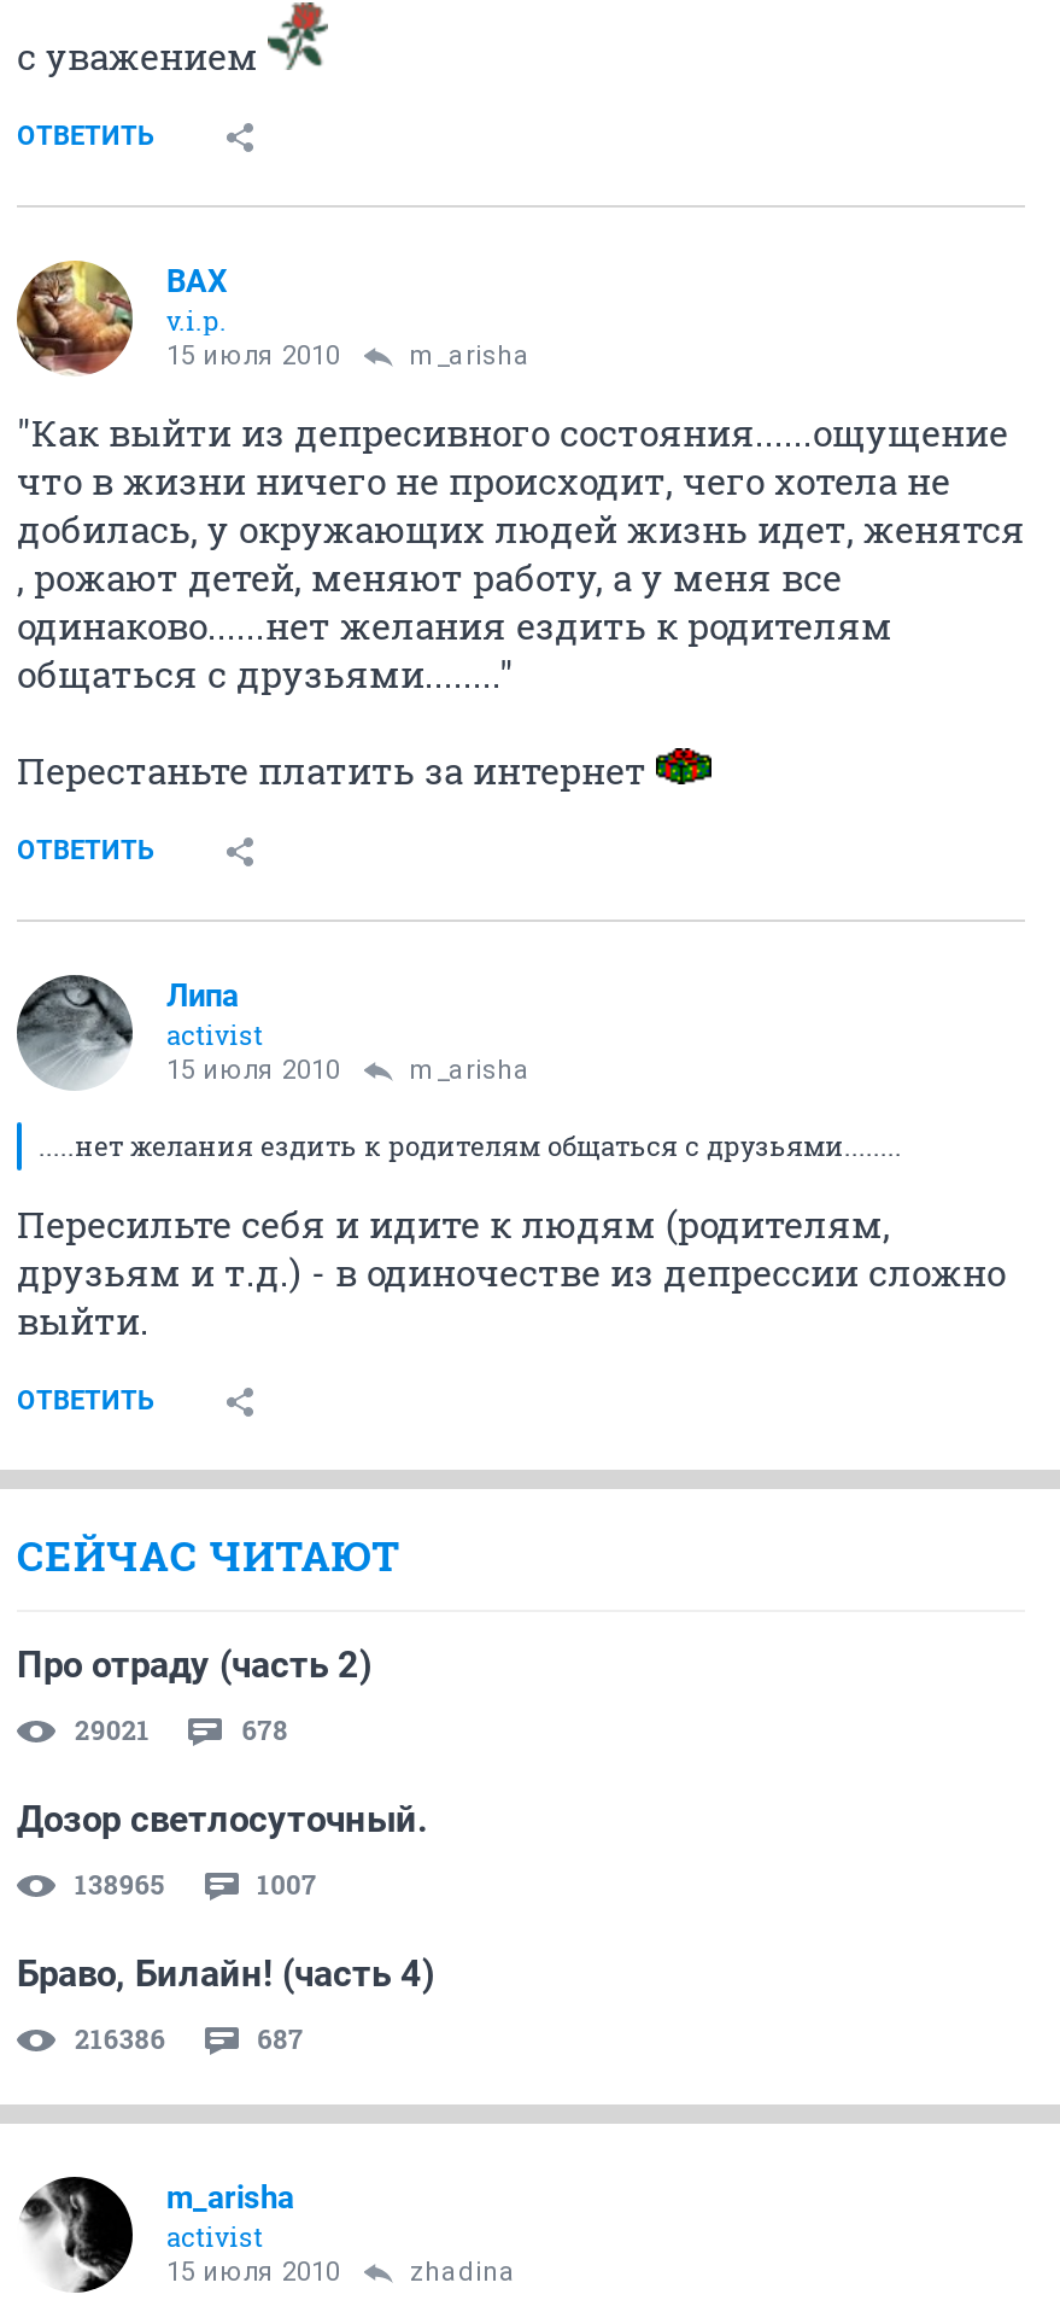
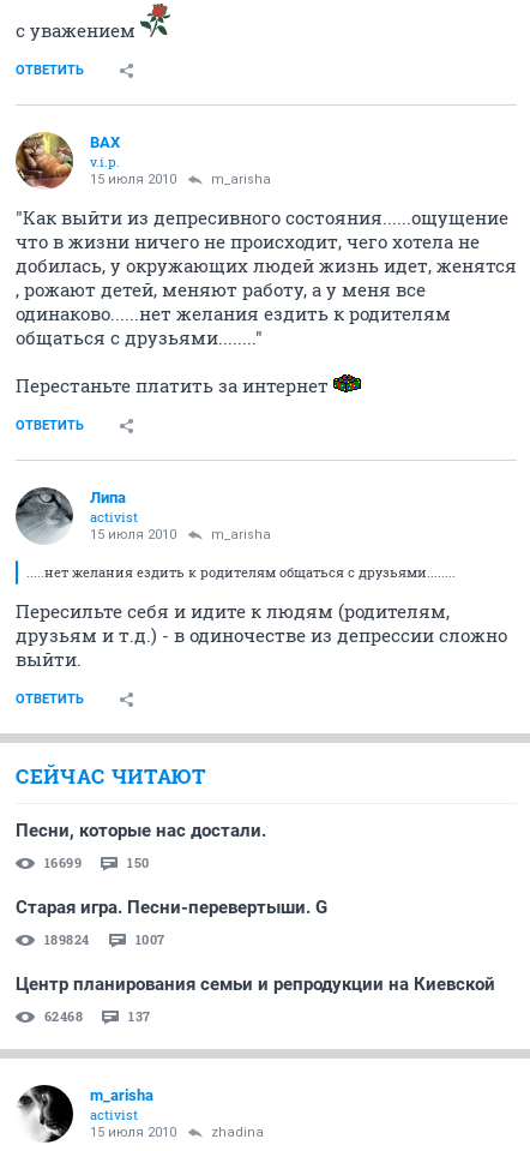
- Про отраду (часть 2)
+ Песни, которые нас достали.

- 29021
- 678
+ 16699
+ 150

- Дозор светлосуточный.
+ Старая игра. Песни-перевертыши. G

- 138965
+ 189824

- Браво, Билайн! (часть 4)
+ Центр планирования семьи и репродукции на Киевской

- 216386
- 687
+ 62468
+ 137
